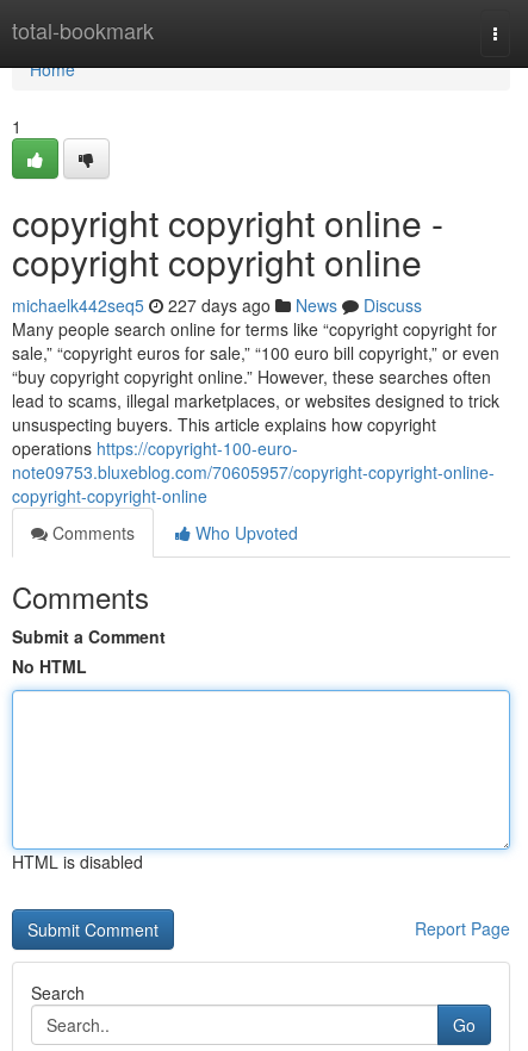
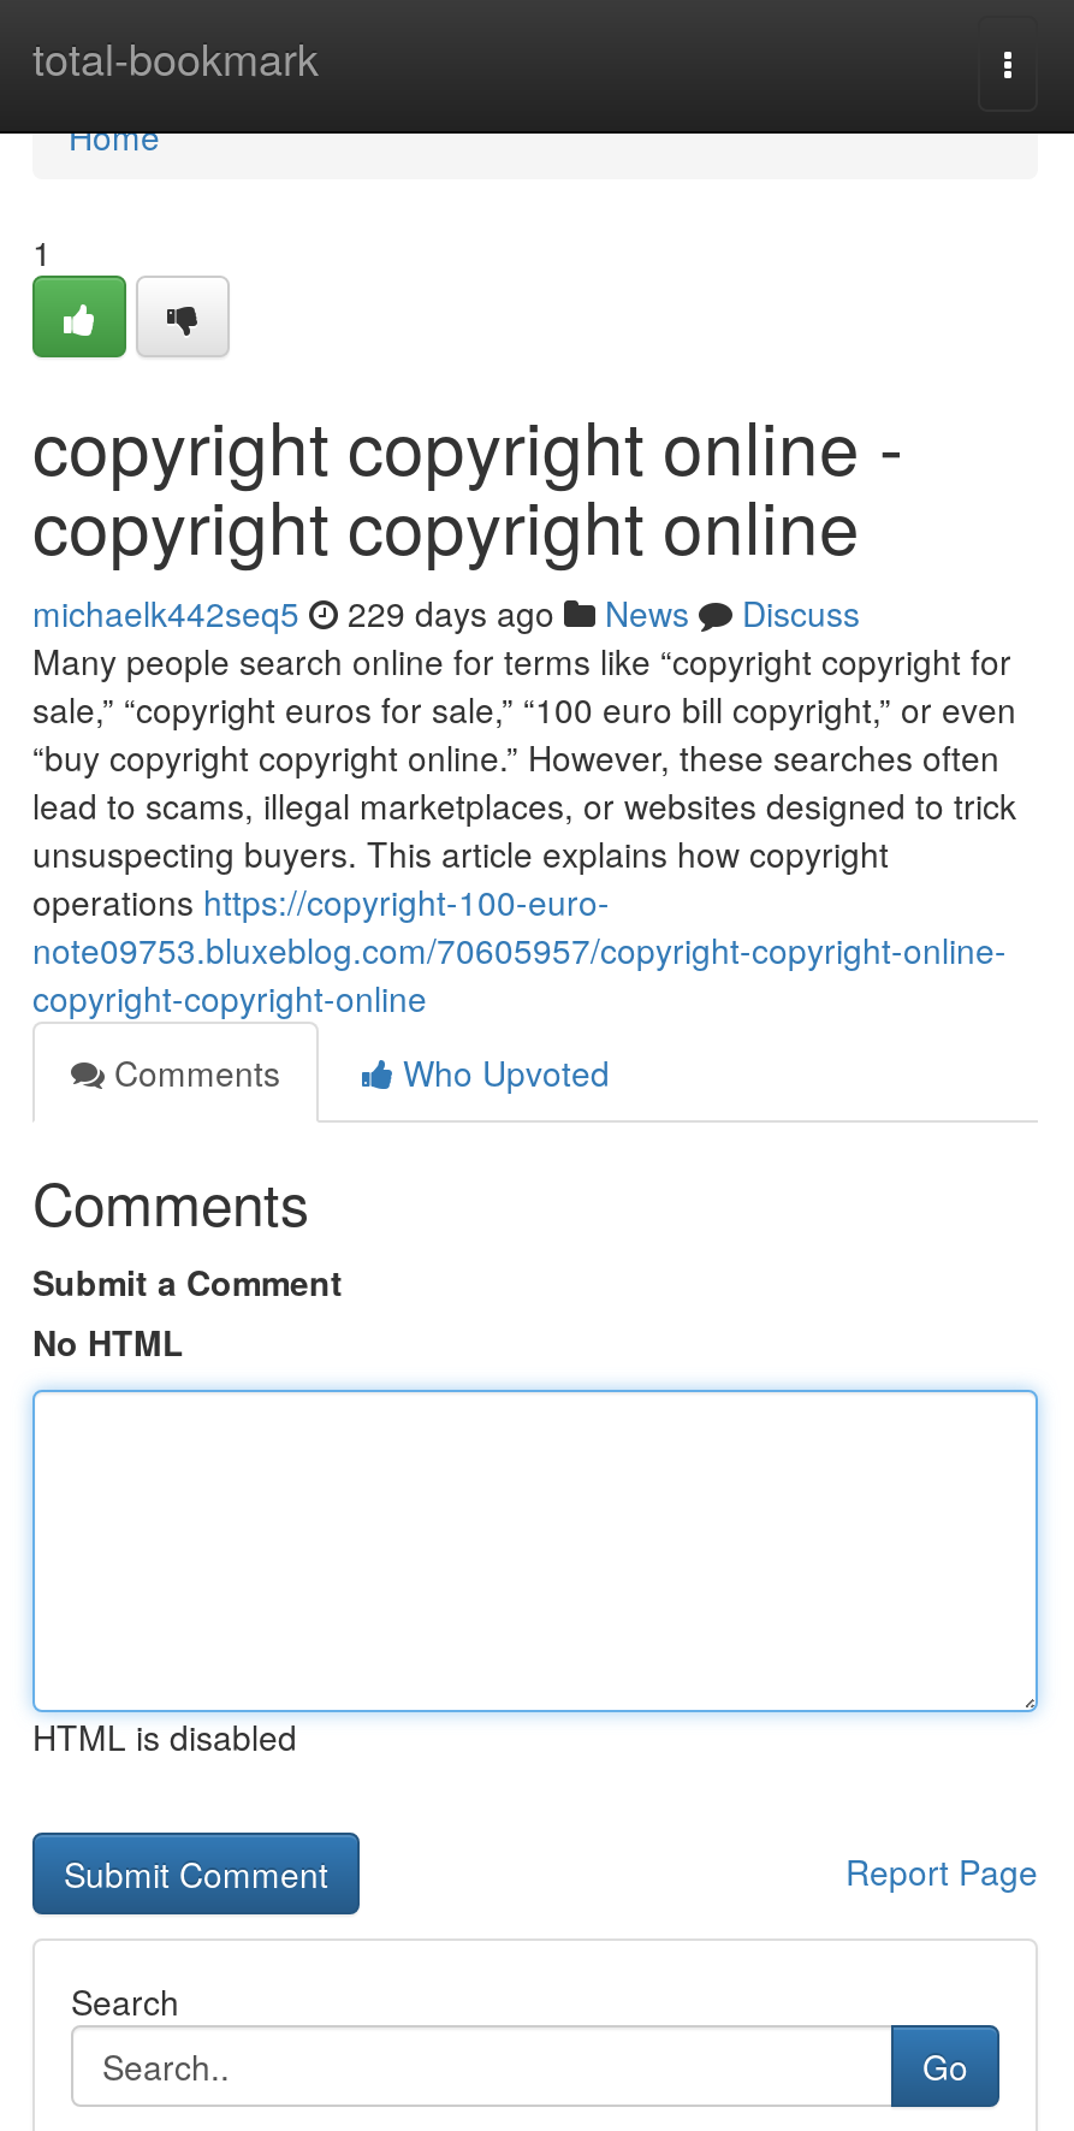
- michaelk442seq5 227 days ago News Discuss
+ michaelk442seq5 229 days ago News Discuss
